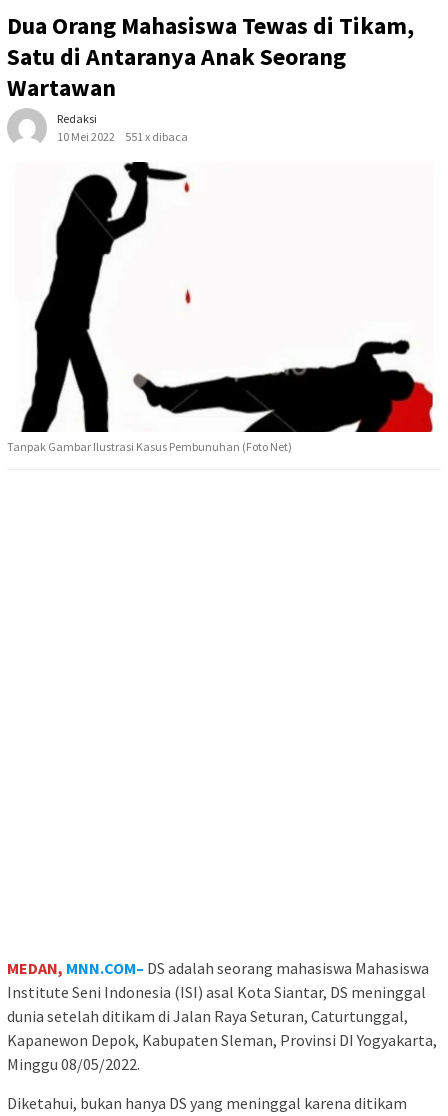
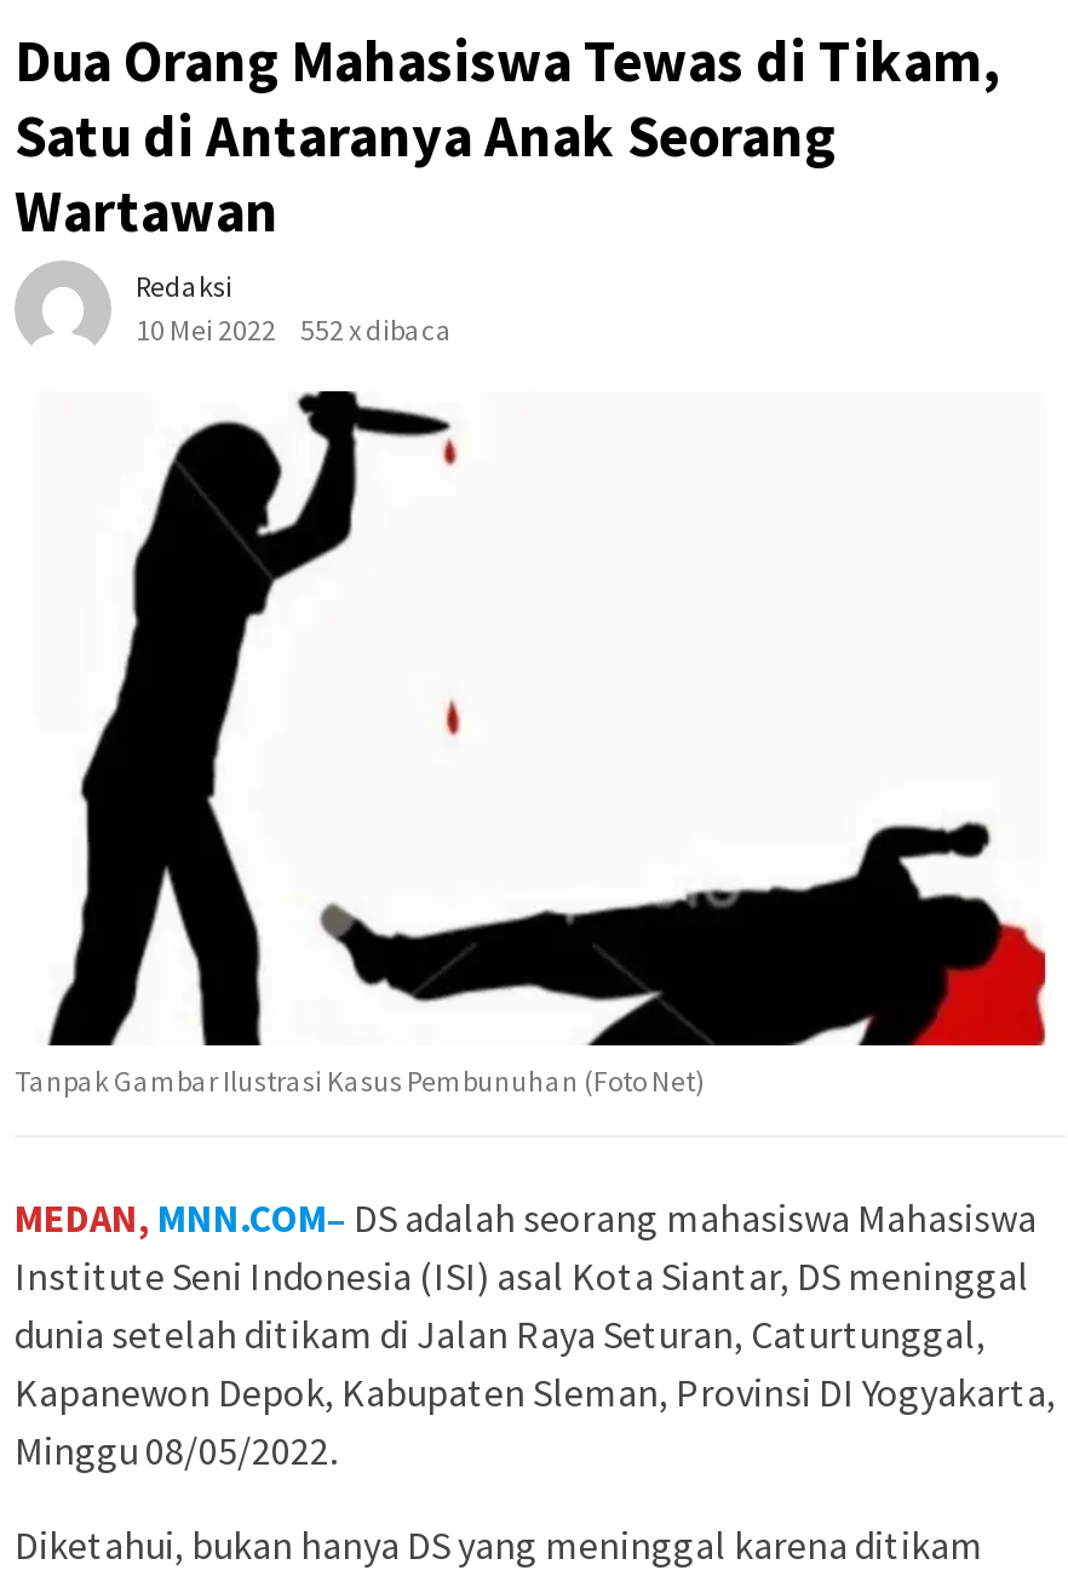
- 10 Mei 2022 551 x dibaca
+ 10 Mei 2022 552 x dibaca
